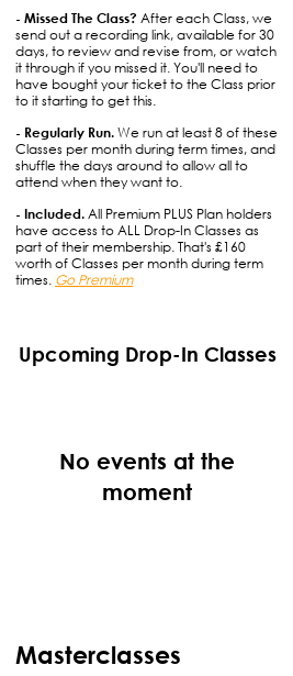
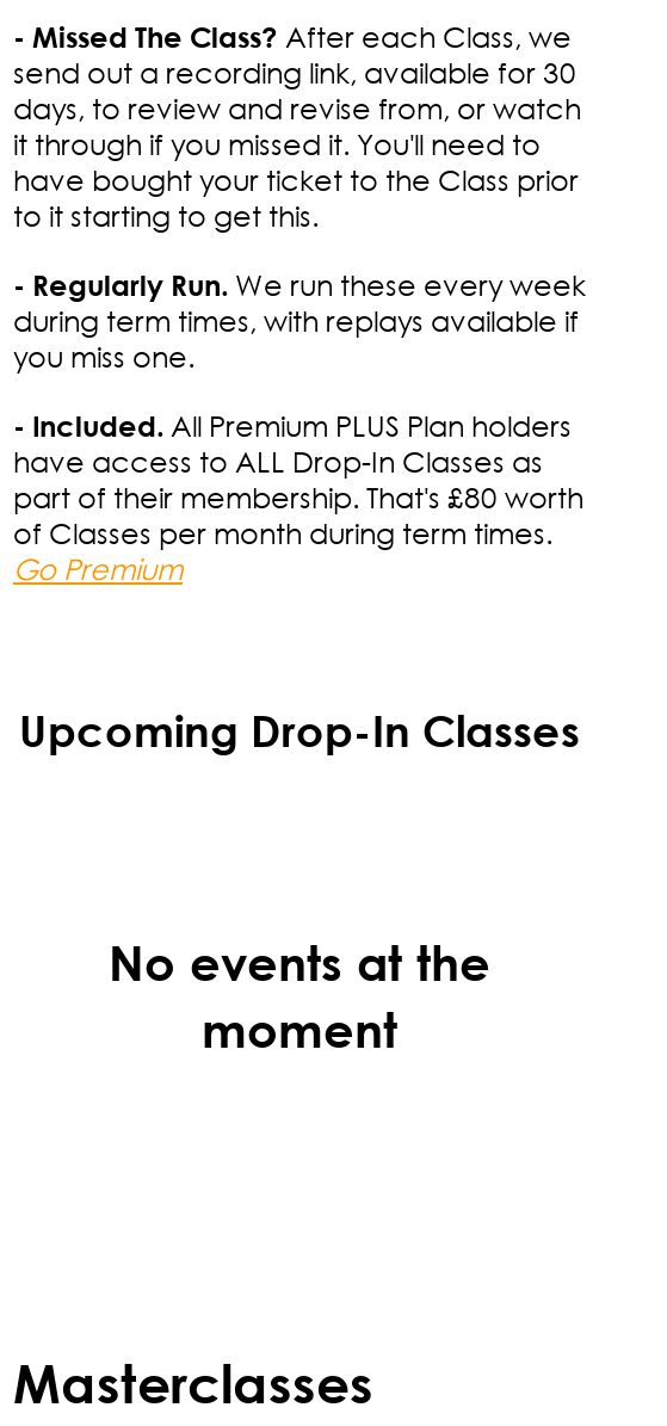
- - Regularly Run. We run at least 8 of these
- Classes per month during term times, and
- shuffle the days around to allow all to
- attend when they want to.
+ - Regularly Run. We run these every week
+ during term times, with replays available if
+ you miss one.

- part of their membership. That's £160
- worth of Classes per month during term
- times. Go Premium
+ part of their membership. That's £80 worth
+ of Classes per month during term times.
+ Go Premium
